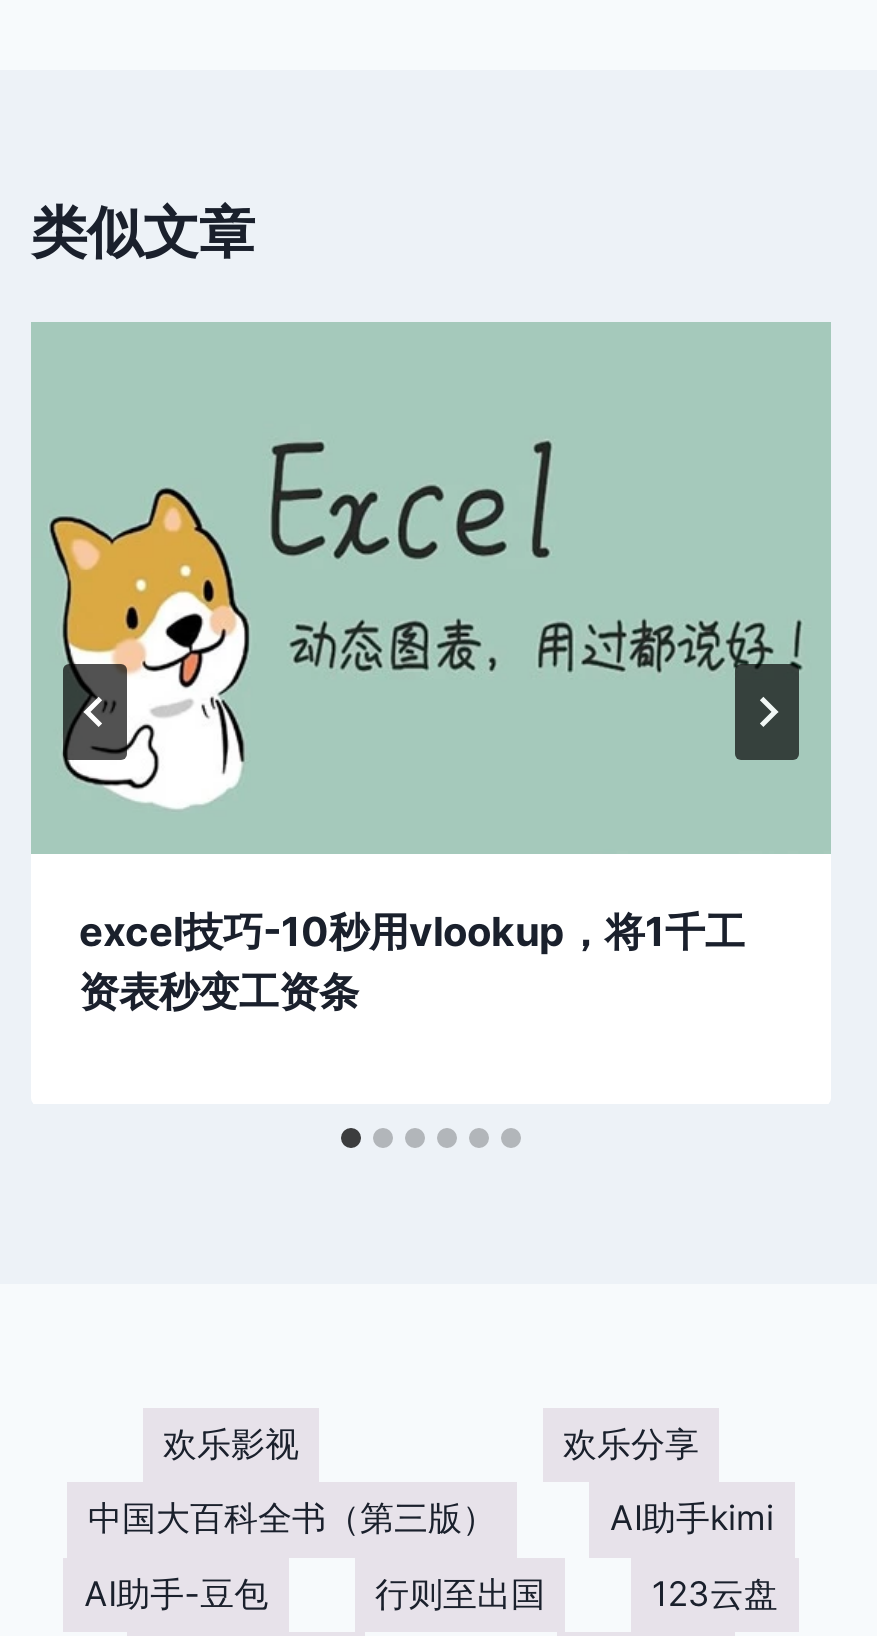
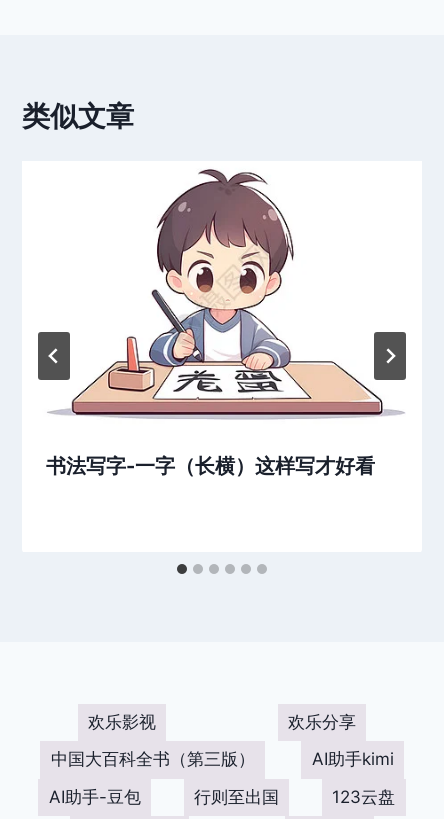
- [image]
- excel技巧-10秒用vlookup，将1千工
- 资表秒变工资条
+ [image]
+ 书法写字-一字（长横）这样写才好看
